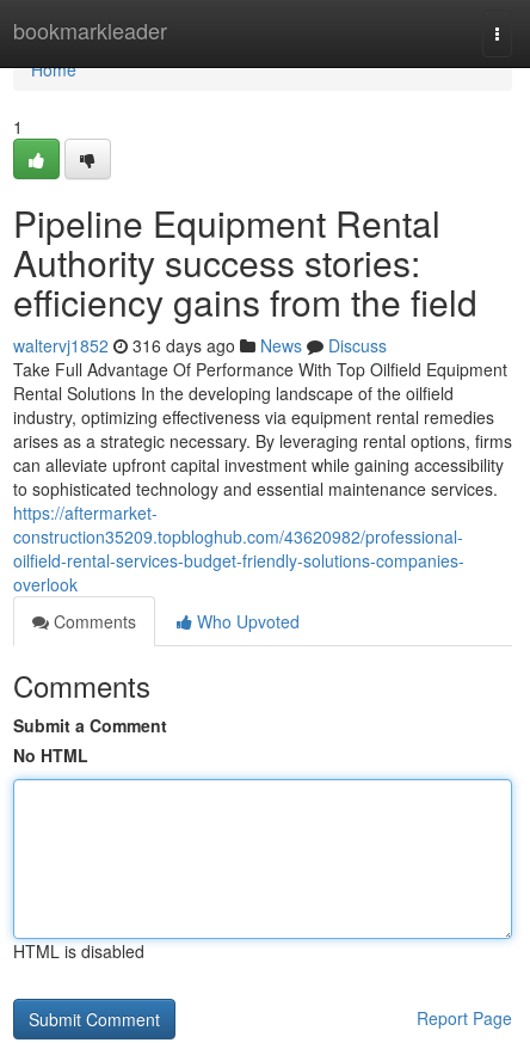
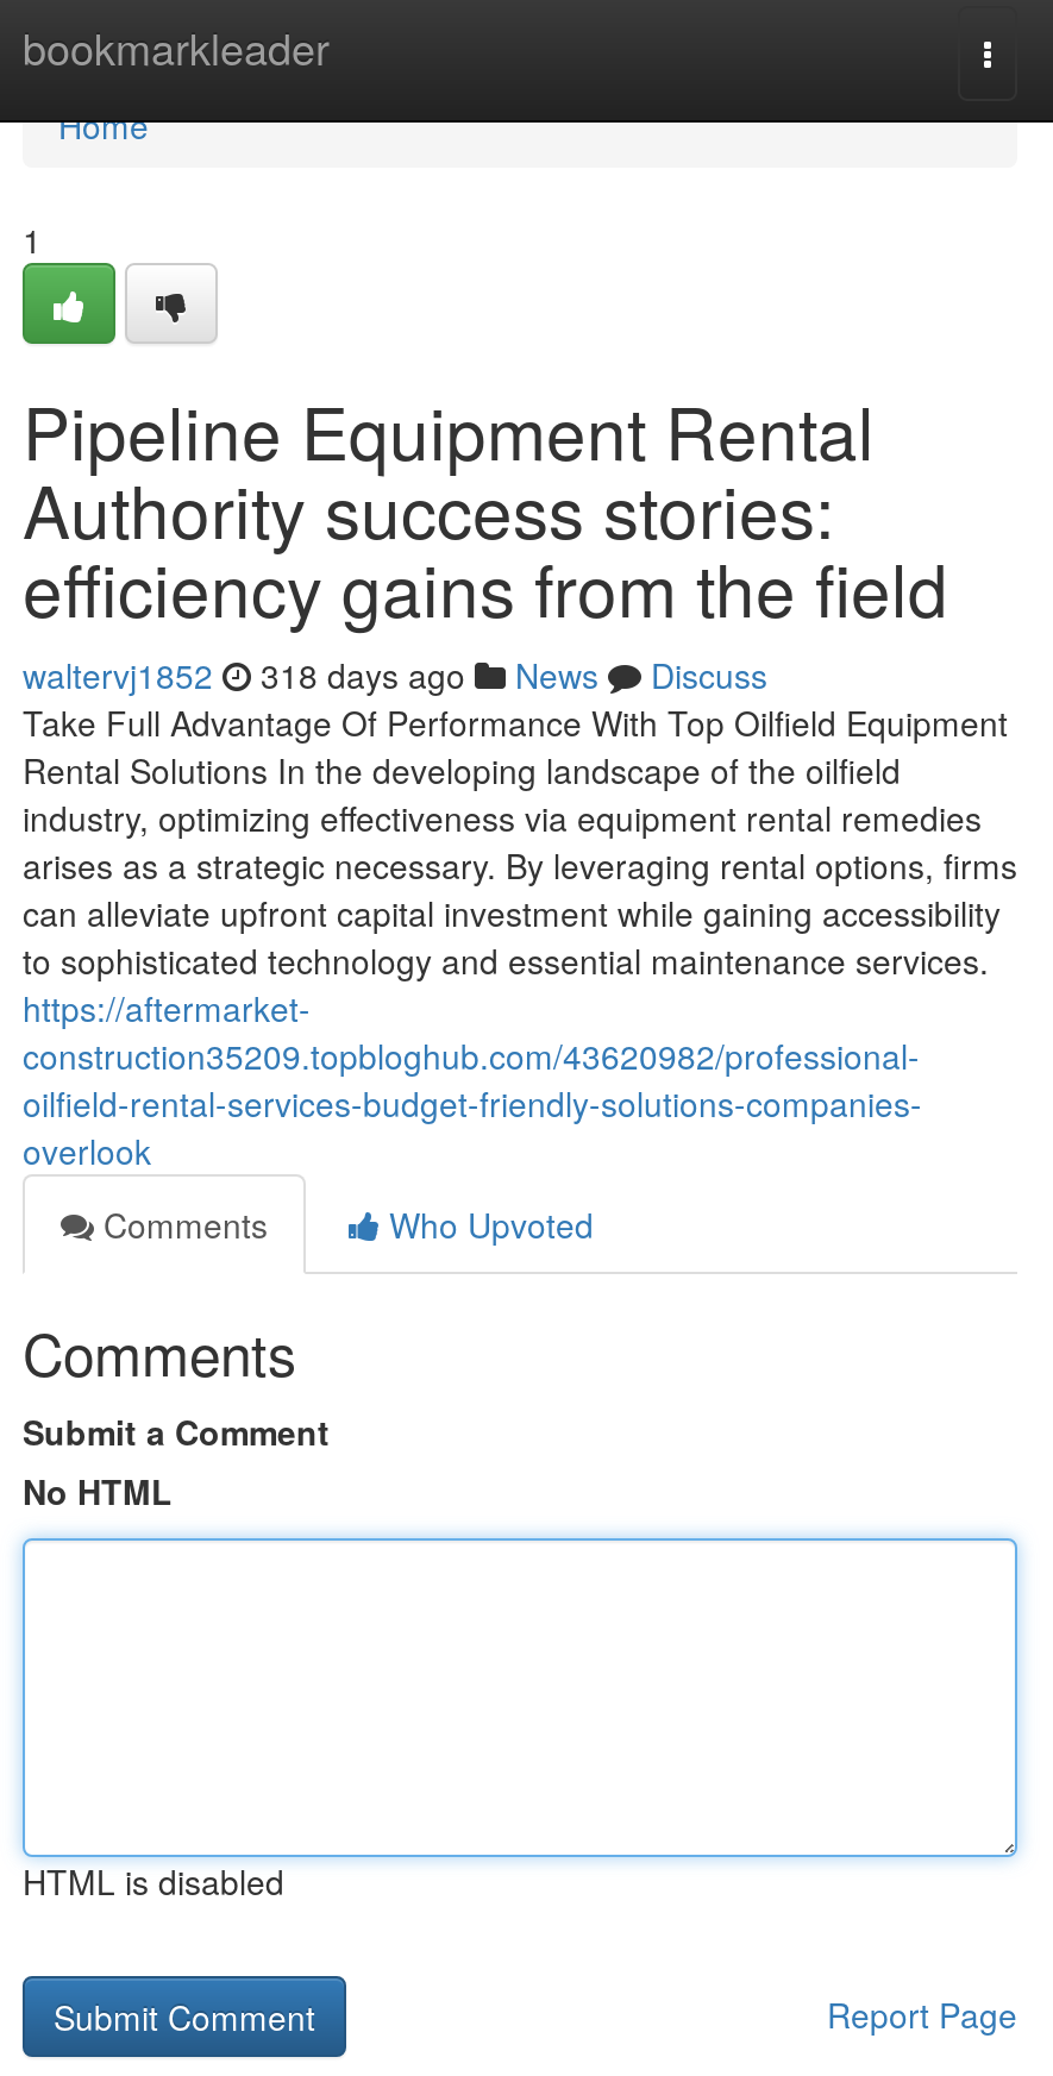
- waltervj1852 316 days ago News Discuss
+ waltervj1852 318 days ago News Discuss
